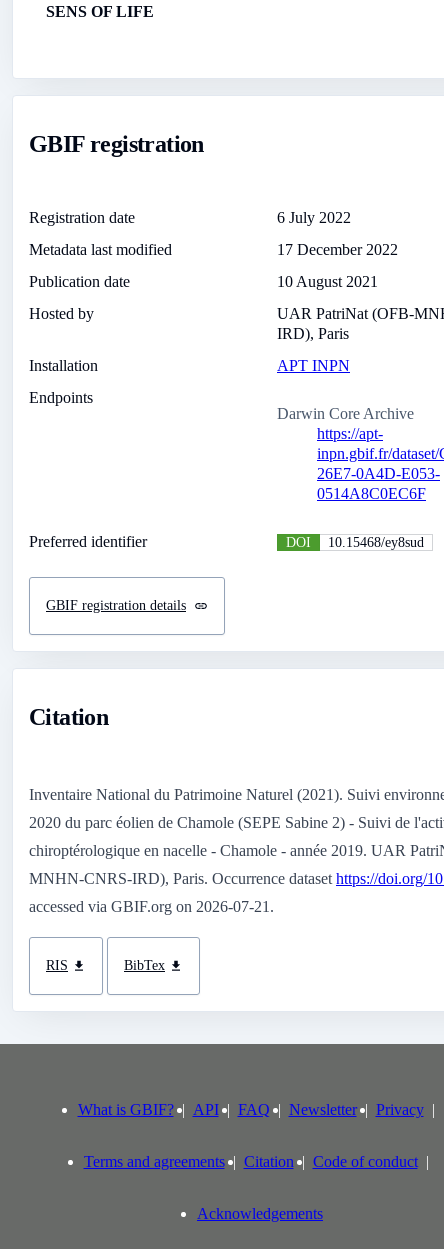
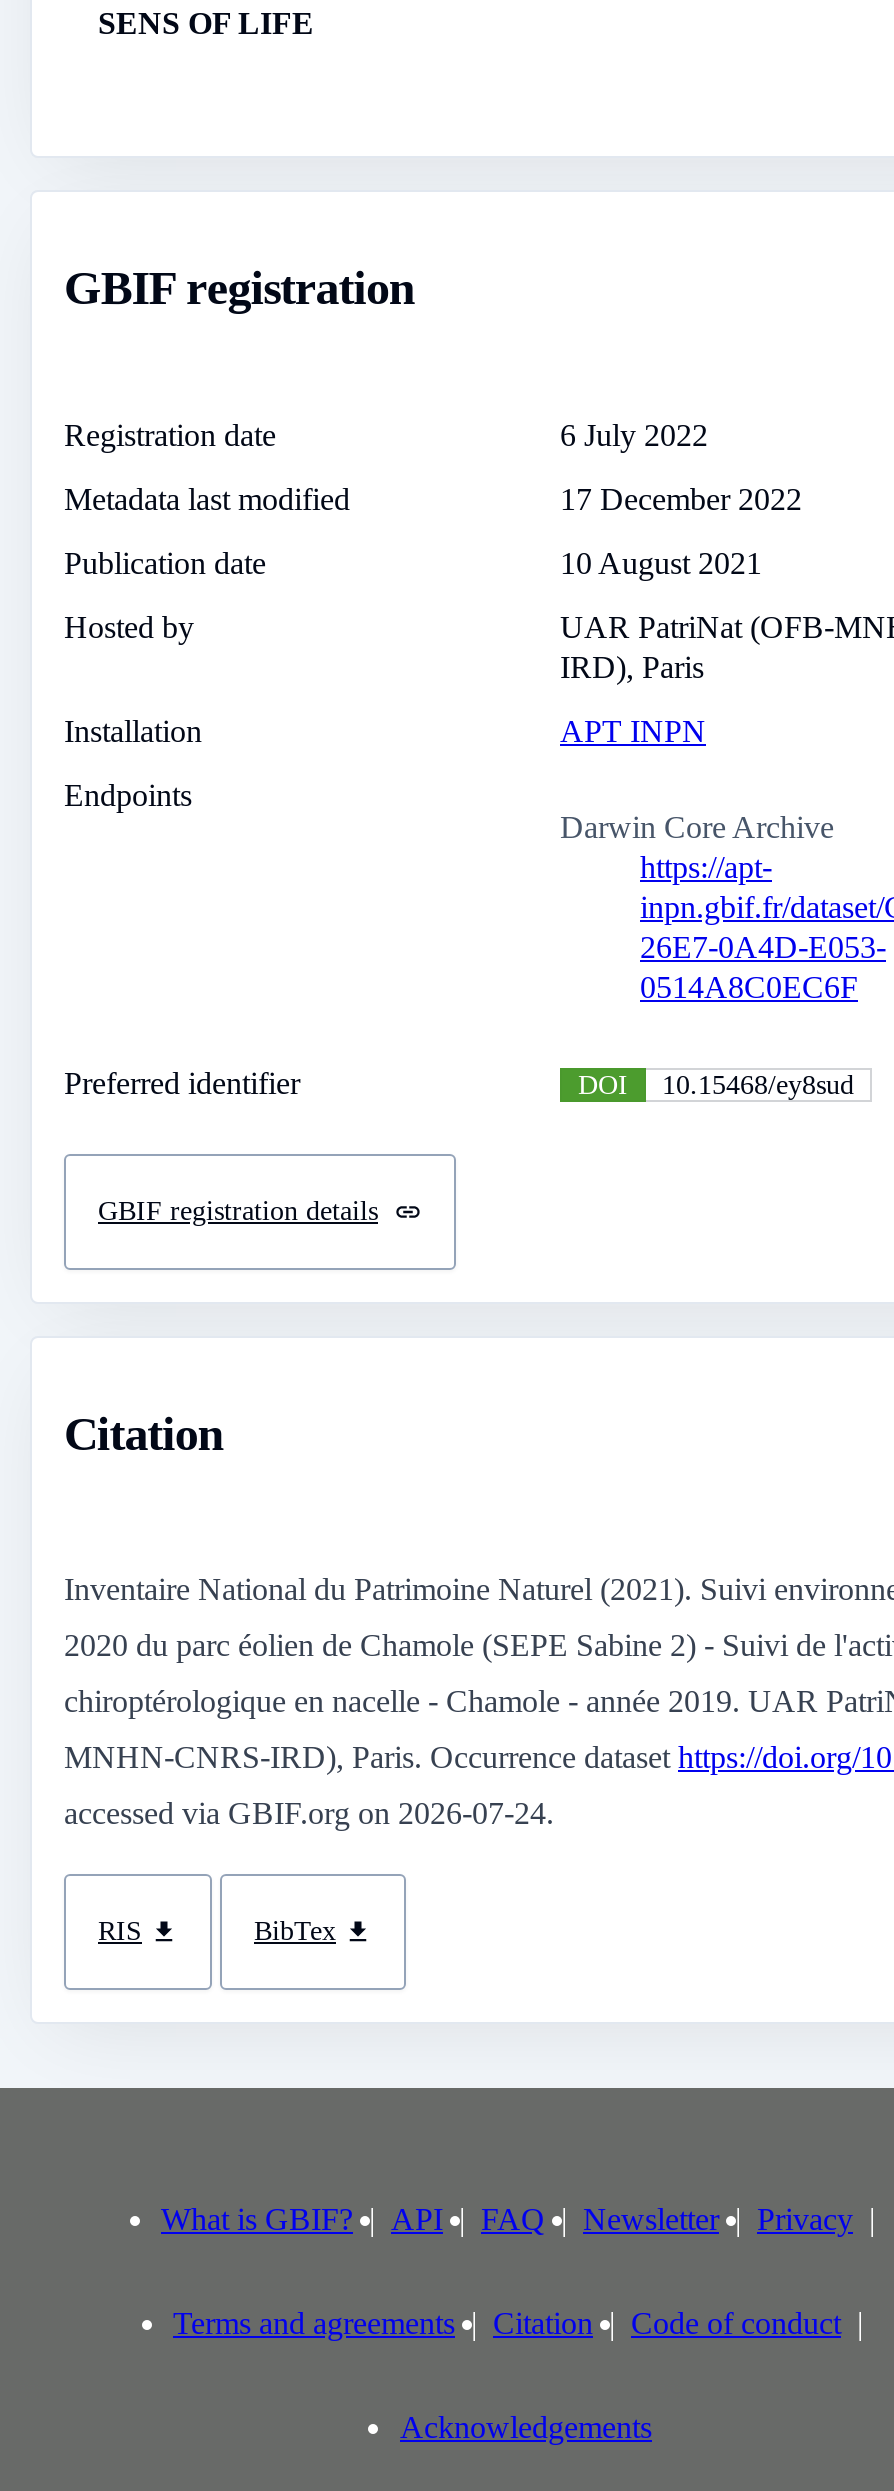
- accessed via GBIF.org on 2026-07-21.
+ accessed via GBIF.org on 2026-07-24.
